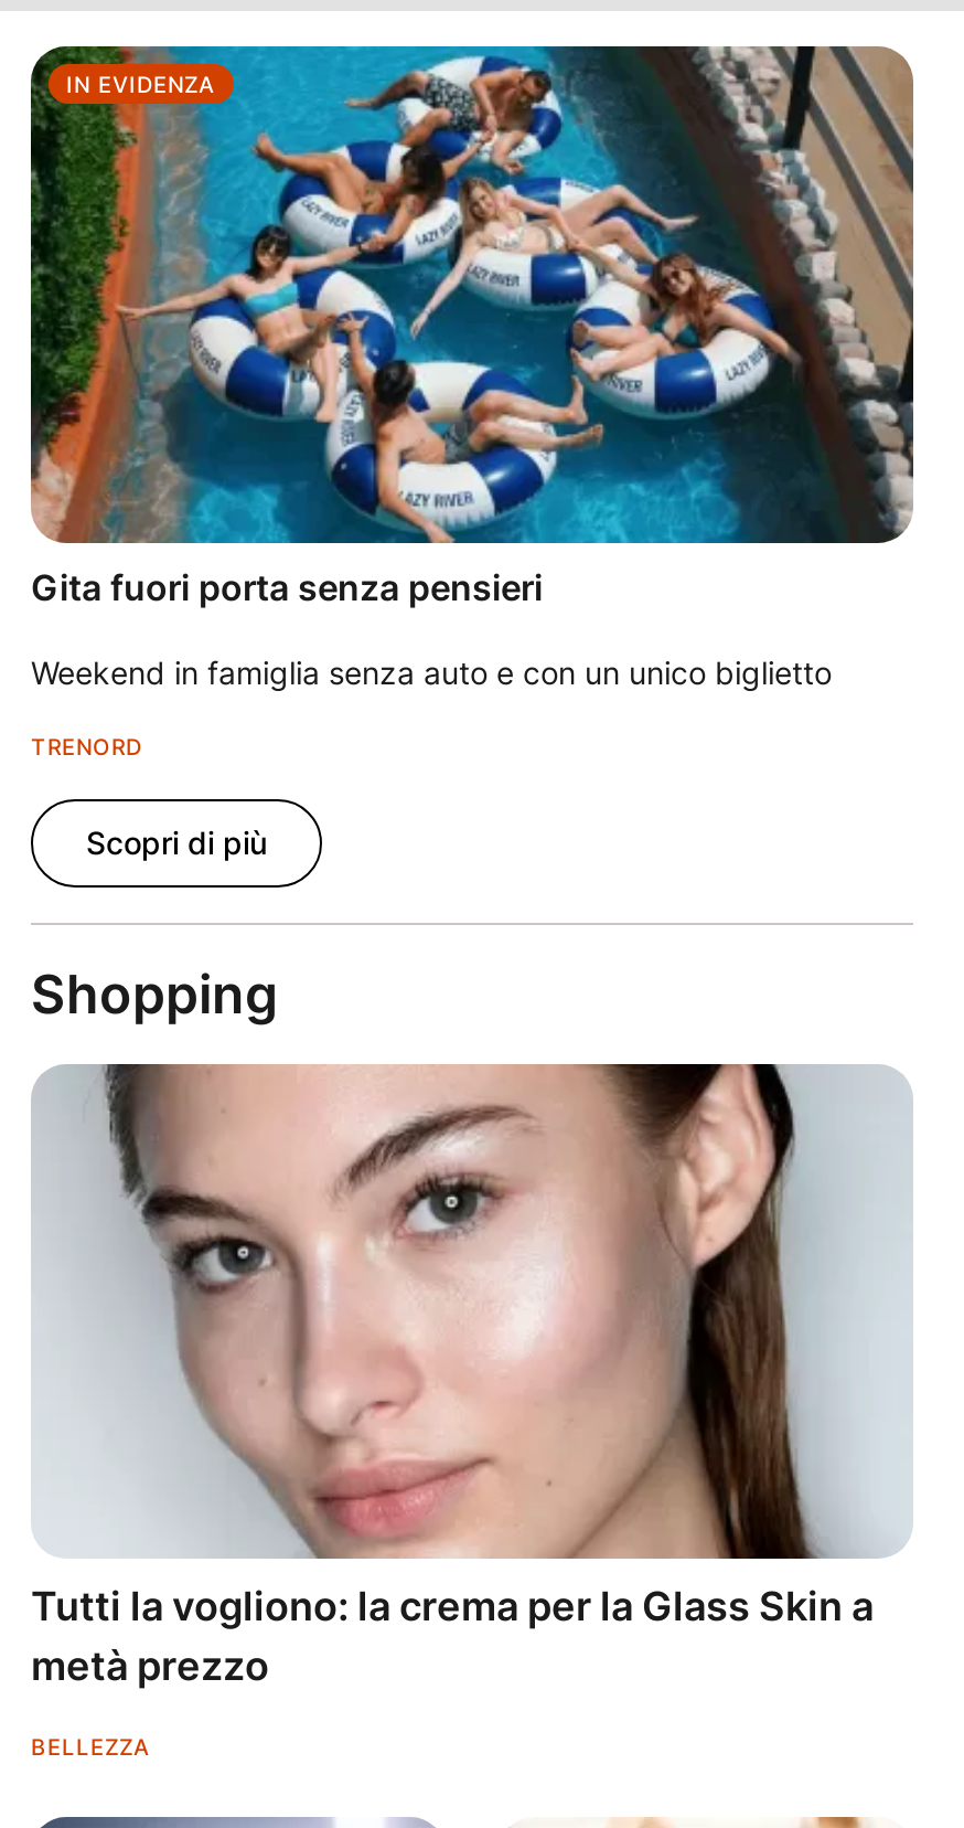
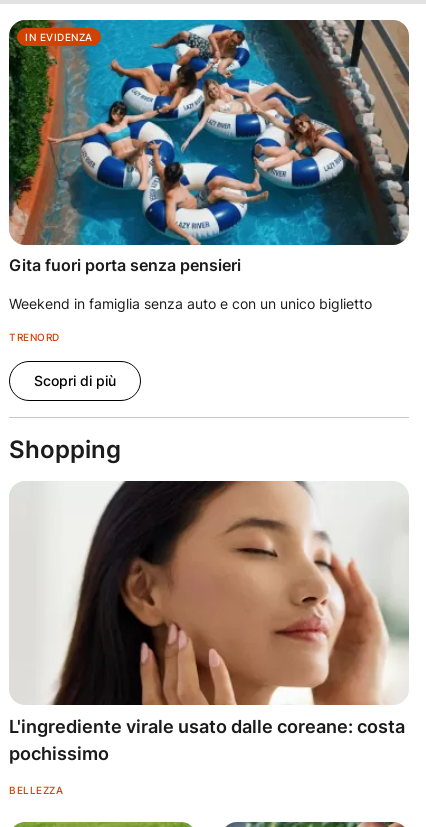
- [image]
- Tutti la vogliono: la crema per la Glass Skin a
- metà prezzo
+ [image]
+ L'ingrediente virale usato dalle coreane: costa
+ pochissimo
